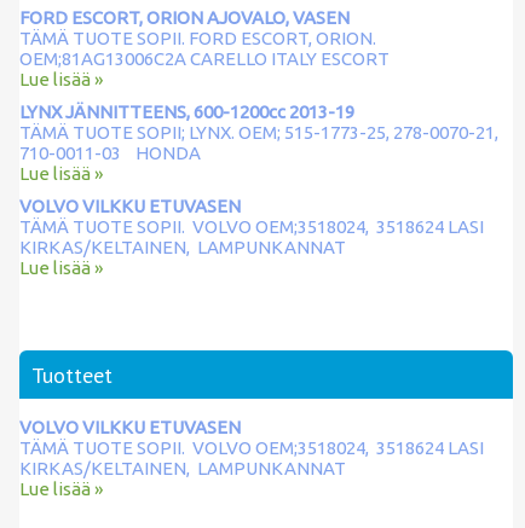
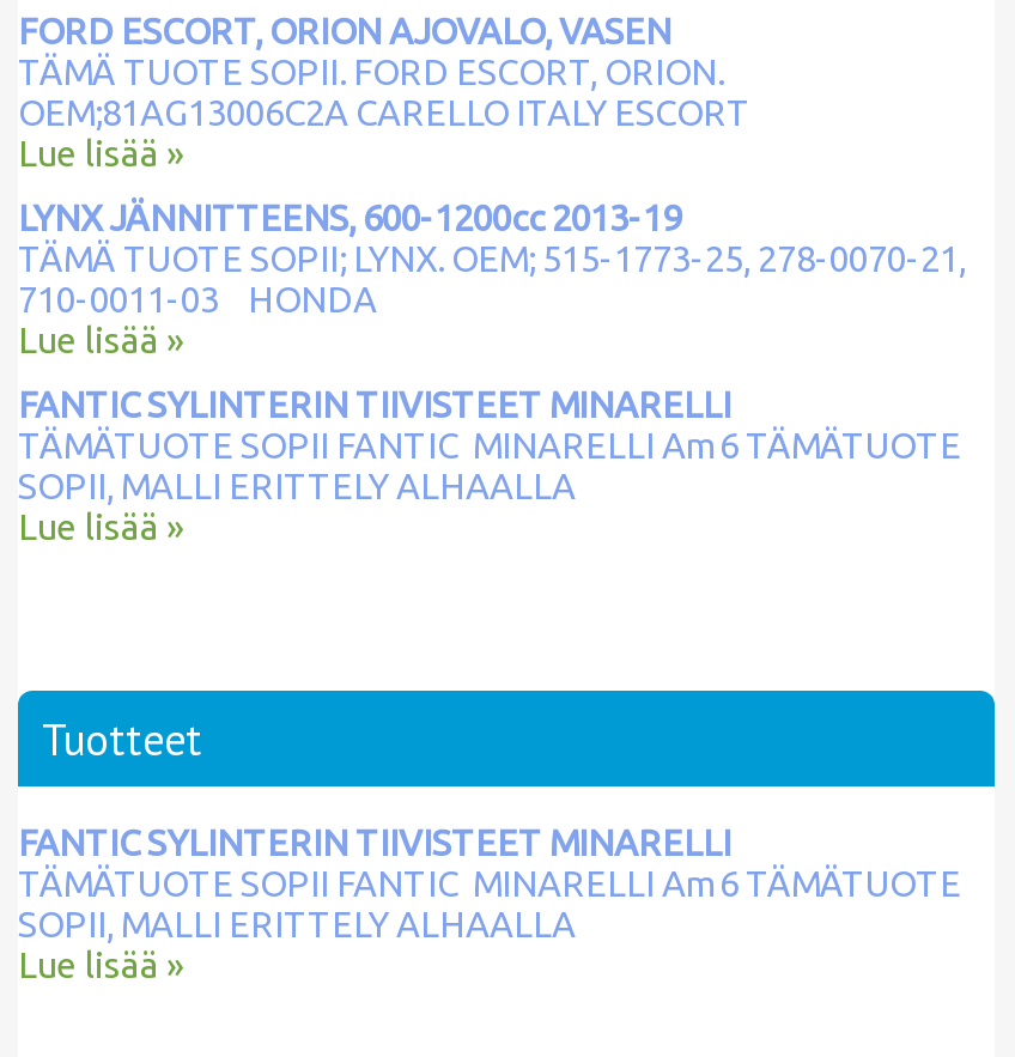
- VOLVO VILKKU ETUVASEN
- TÄMÄ TUOTE SOPII. VOLVO OEM;3518024, 3518624 LASI
- KIRKAS/KELTAINEN, LAMPUNKANNAT
+ FANTIC SYLINTERIN TIIVISTEET MINARELLI
+ TÄMÄTUOTE SOPII FANTIC MINARELLI Am6 TÄMÄTUOTE
+ SOPII, MALLI ERITTELY ALHAALLA

- VOLVO VILKKU ETUVASEN
- TÄMÄ TUOTE SOPII. VOLVO OEM;3518024, 3518624 LASI
- KIRKAS/KELTAINEN, LAMPUNKANNAT
+ FANTIC SYLINTERIN TIIVISTEET MINARELLI
+ TÄMÄTUOTE SOPII FANTIC MINARELLI Am6 TÄMÄTUOTE
+ SOPII, MALLI ERITTELY ALHAALLA
